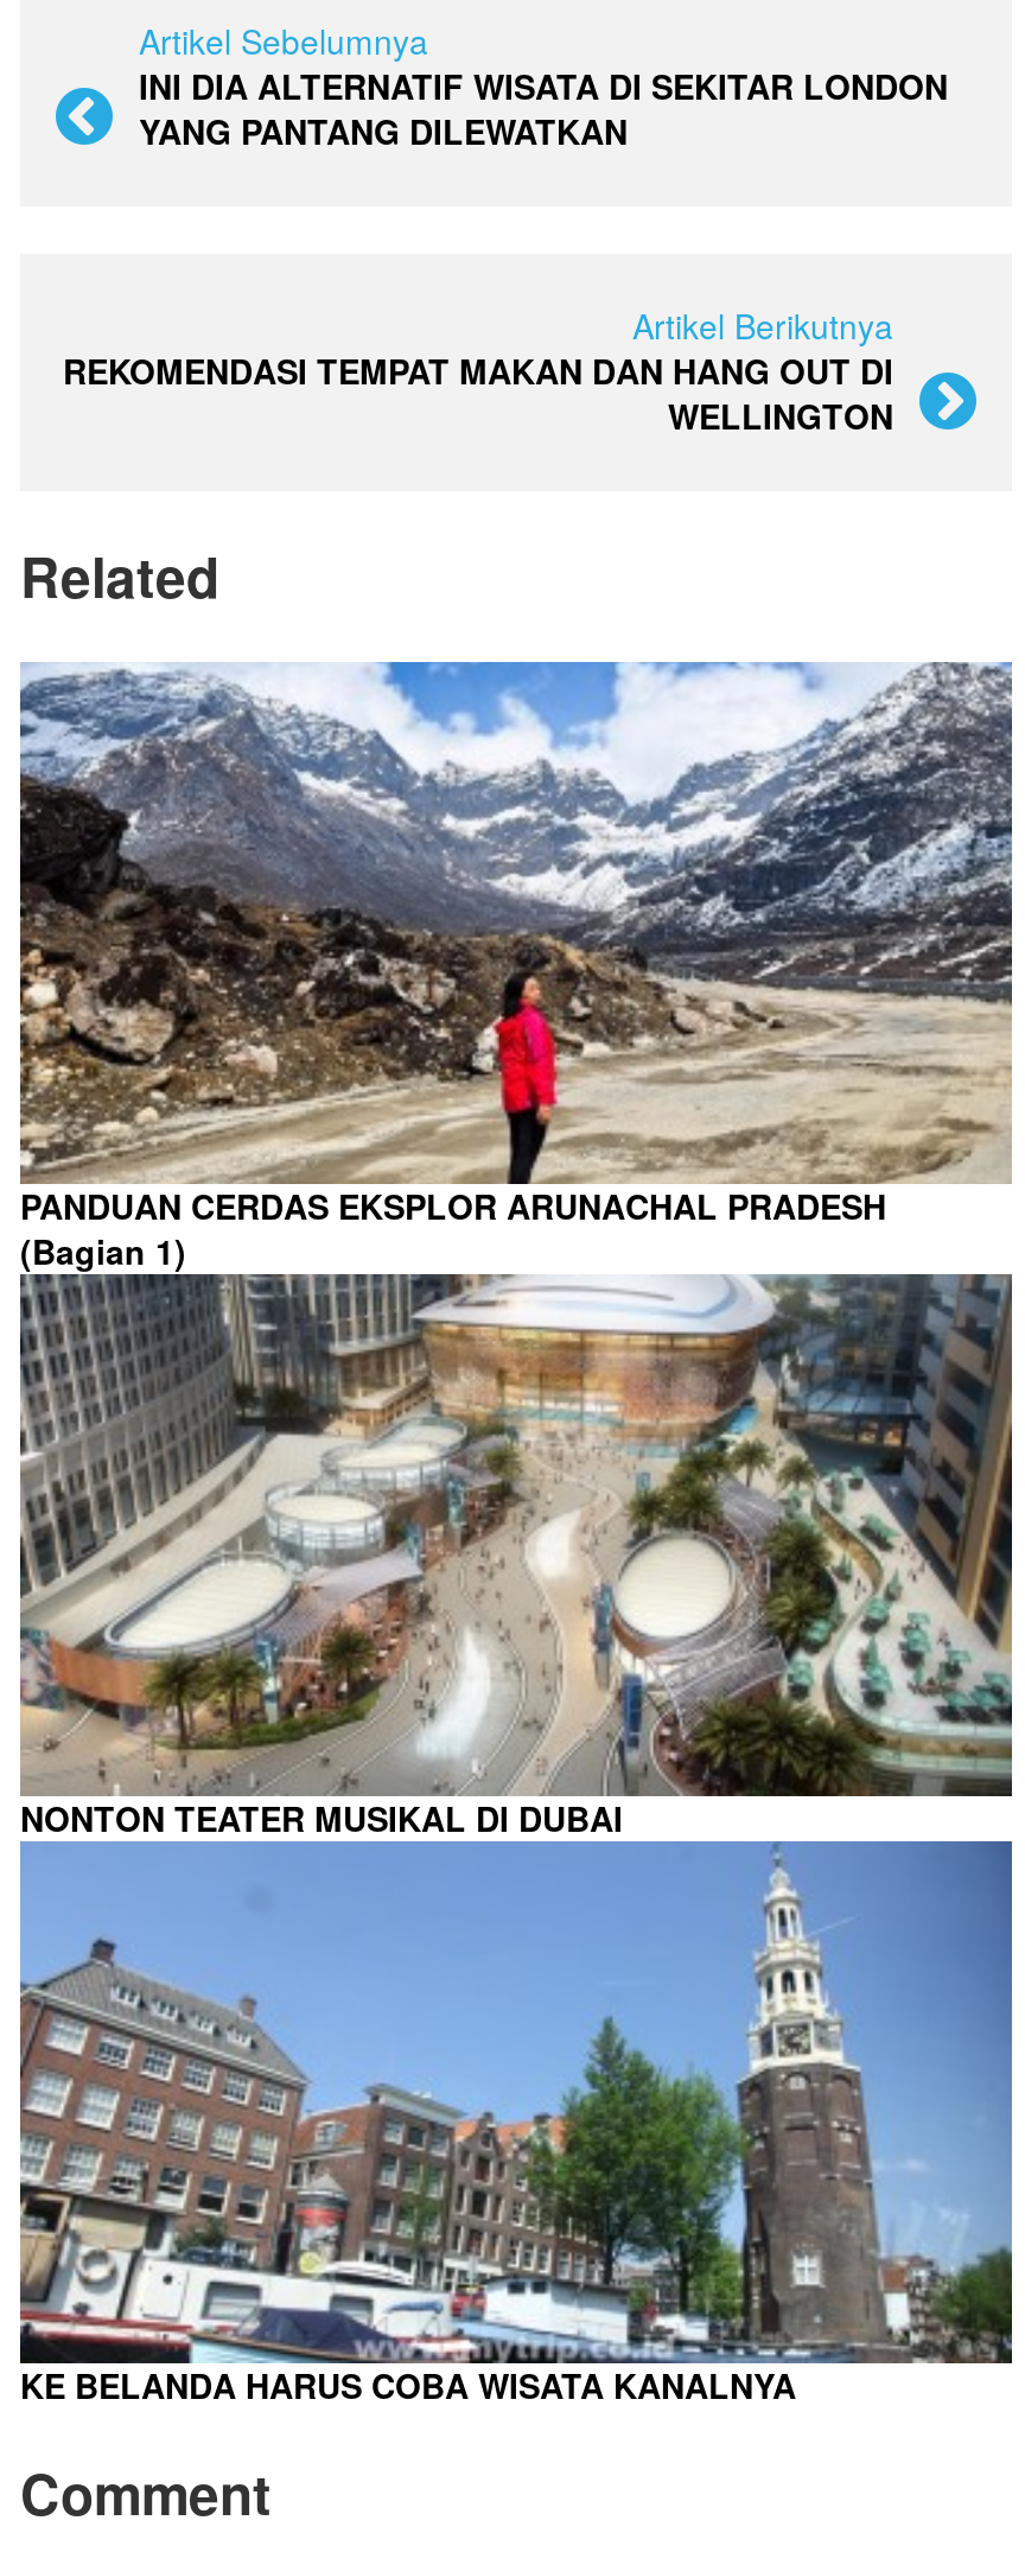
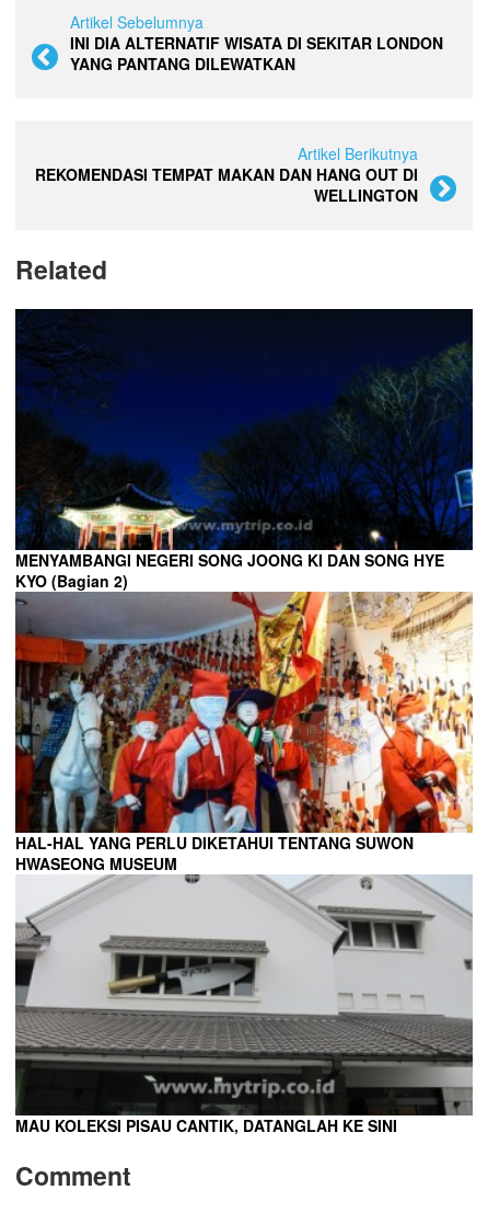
- [image]
- PANDUAN CERDAS EKSPLOR ARUNACHAL PRADESH
- (Bagian 1)
+ [image]
+ MENYAMBANGI NEGERI SONG JOONG KI DAN SONG HYE
+ KYO (Bagian 2)

- [image]
- NONTON TEATER MUSIKAL DI DUBAI
+ [image]
+ HAL-HAL YANG PERLU DIKETAHUI TENTANG SUWON
+ HWASEONG MUSEUM

- [image]
- KE BELANDA HARUS COBA WISATA KANALNYA
+ [image]
+ MAU KOLEKSI PISAU CANTIK, DATANGLAH KE SINI
